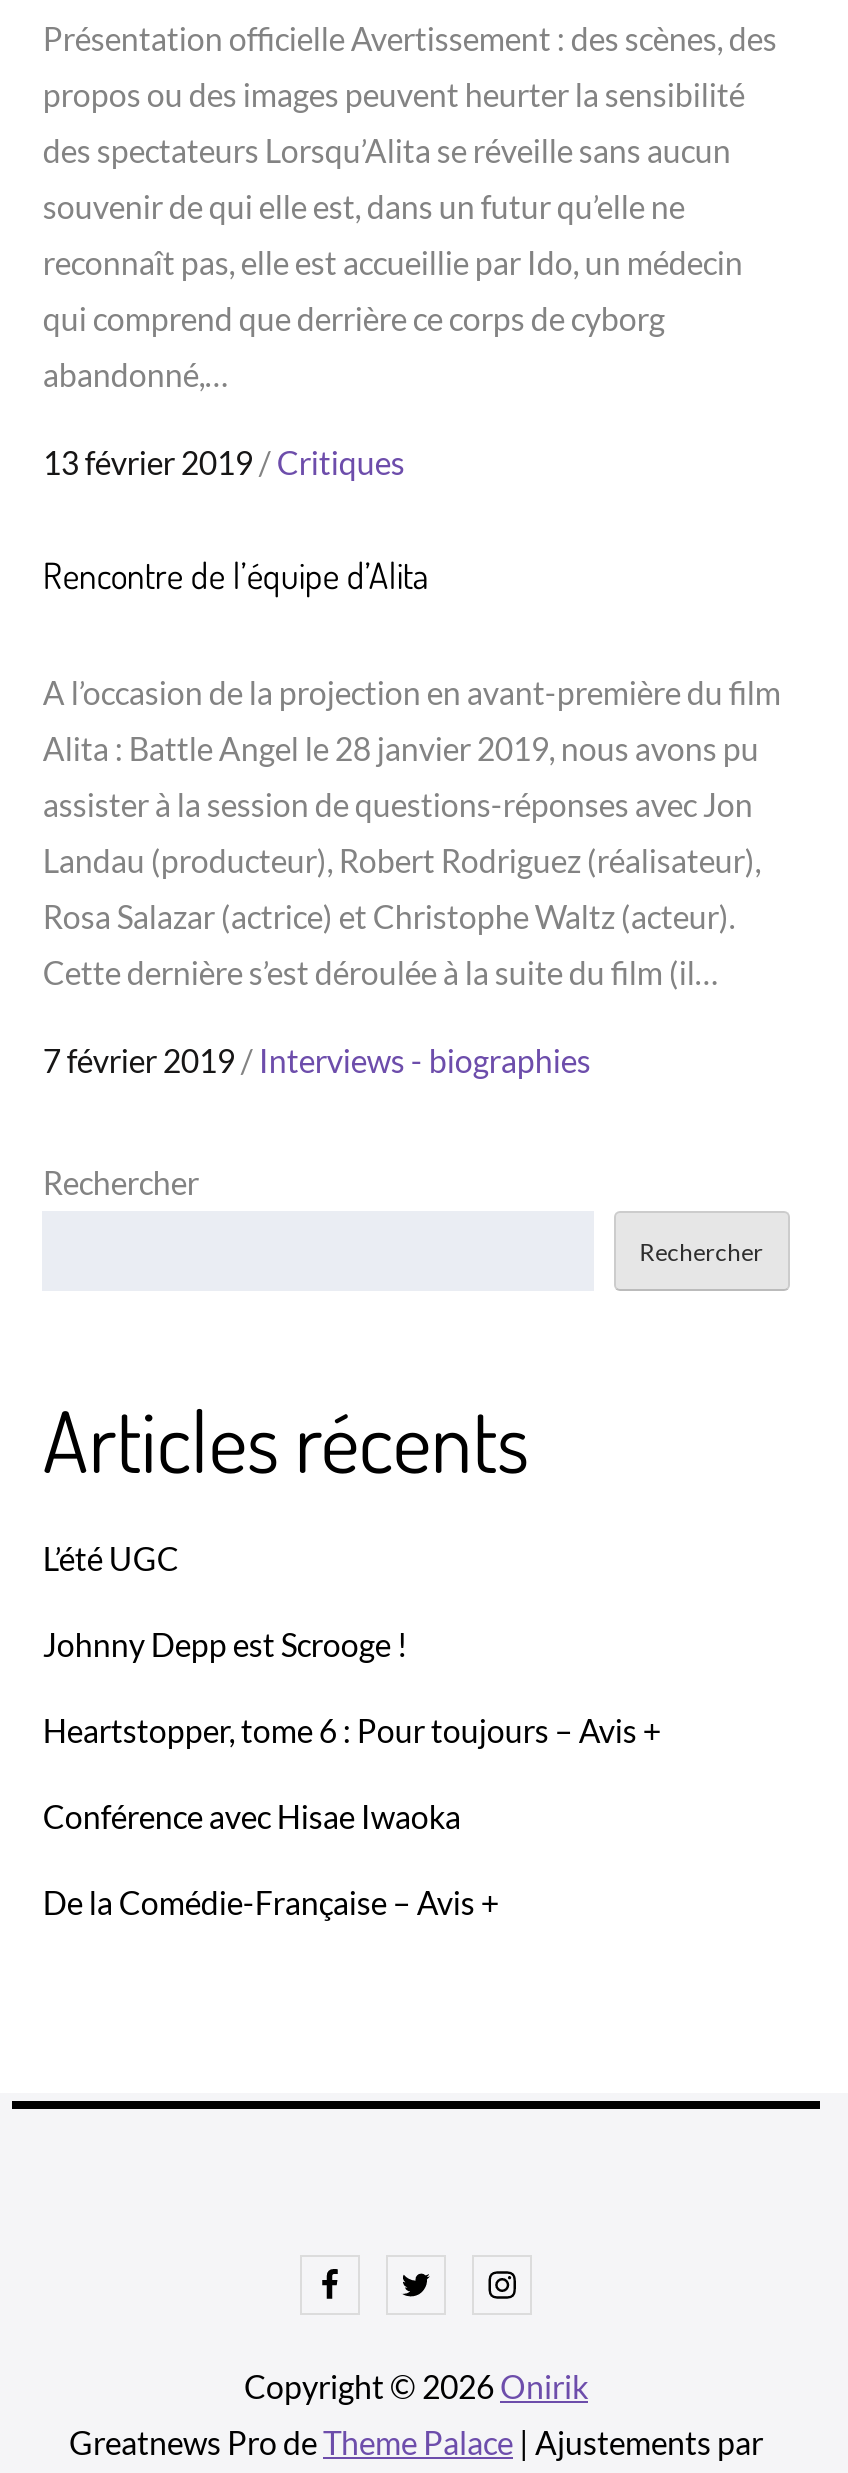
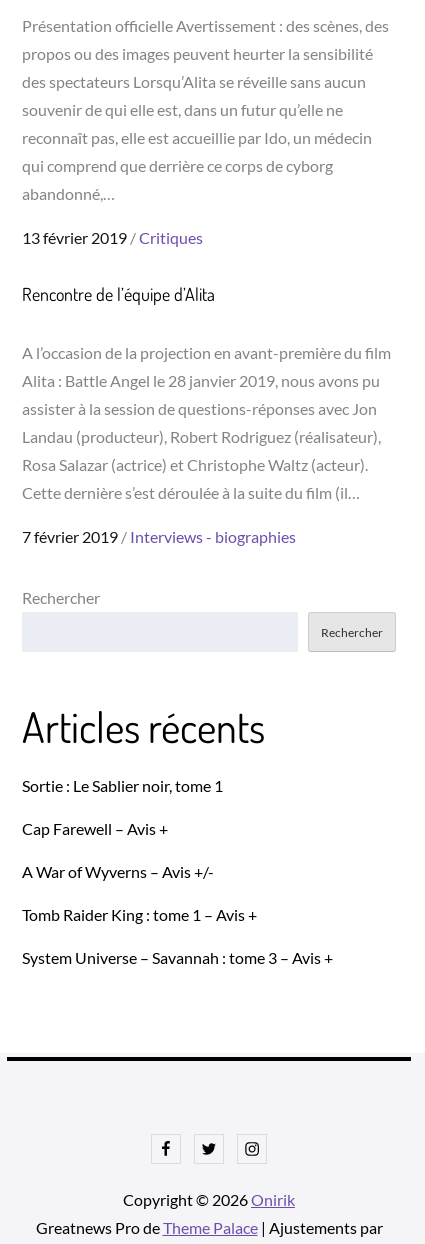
- L’été UGC
+ Sortie : Le Sablier noir, tome 1

- Johnny Depp est Scrooge !
+ Cap Farewell – Avis +

- Heartstopper, tome 6 : Pour toujours – Avis +
+ A War of Wyverns – Avis +/-

- Conférence avec Hisae Iwaoka
+ Tomb Raider King : tome 1 – Avis +

- De la Comédie-Française – Avis +
+ System Universe – Savannah : tome 3 – Avis +
